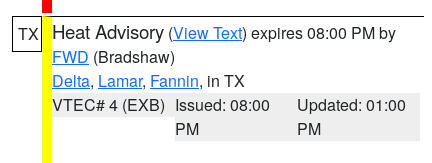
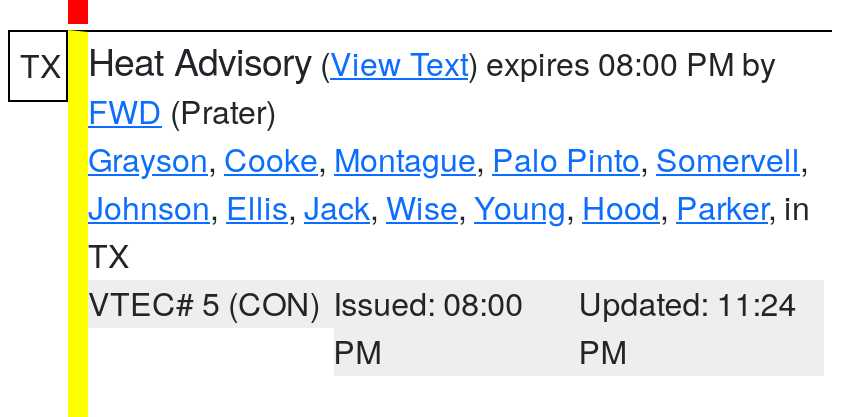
- FWD (Bradshaw)
- Delta, Lamar, Fannin, in TX
- VTEC# 4 (EXB) Issued: 08:00
+ FWD (Prater)
+ Grayson, Cooke, Montague, Palo Pinto, Somervell,
+ Johnson, Ellis, Jack, Wise, Young, Hood, Parker, in
+ TX
+ VTEC# 5 (CON) Issued: 08:00

- Updated: 01:00
+ Updated: 11:24
